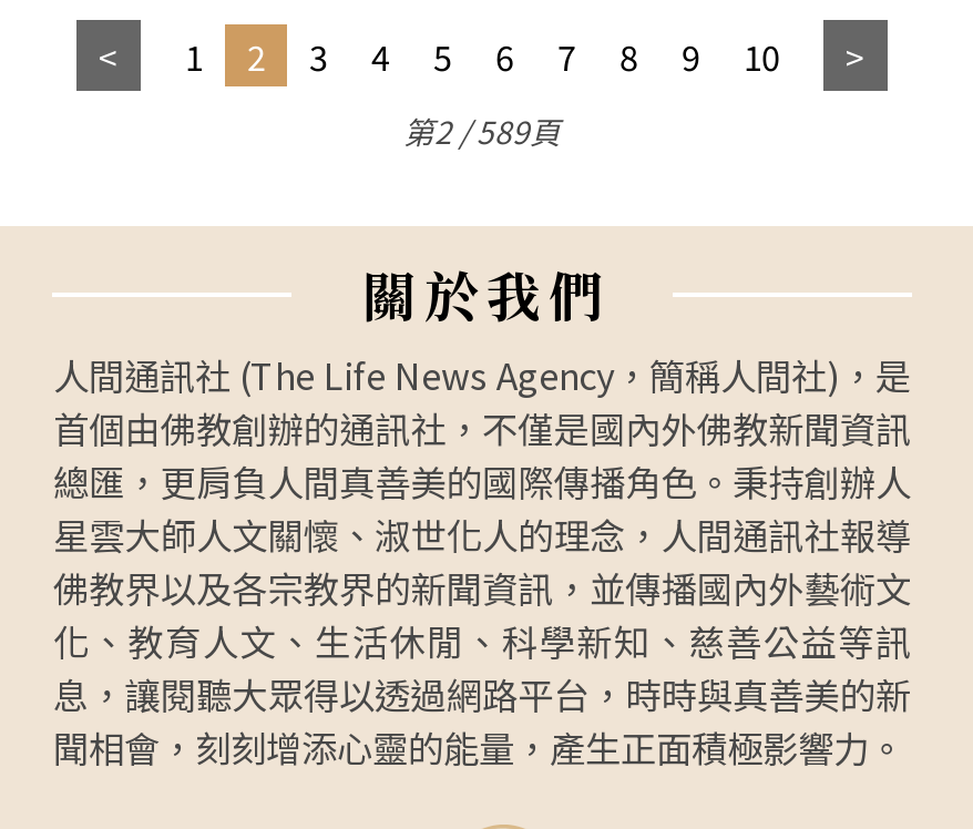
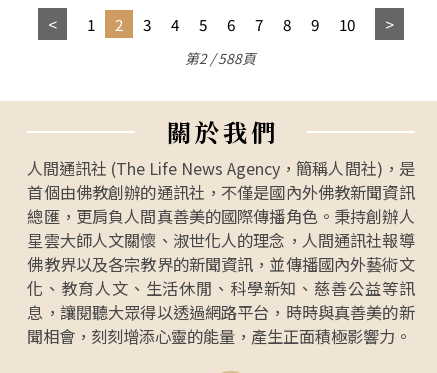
- 第2 / 589頁
+ 第2 / 588頁
